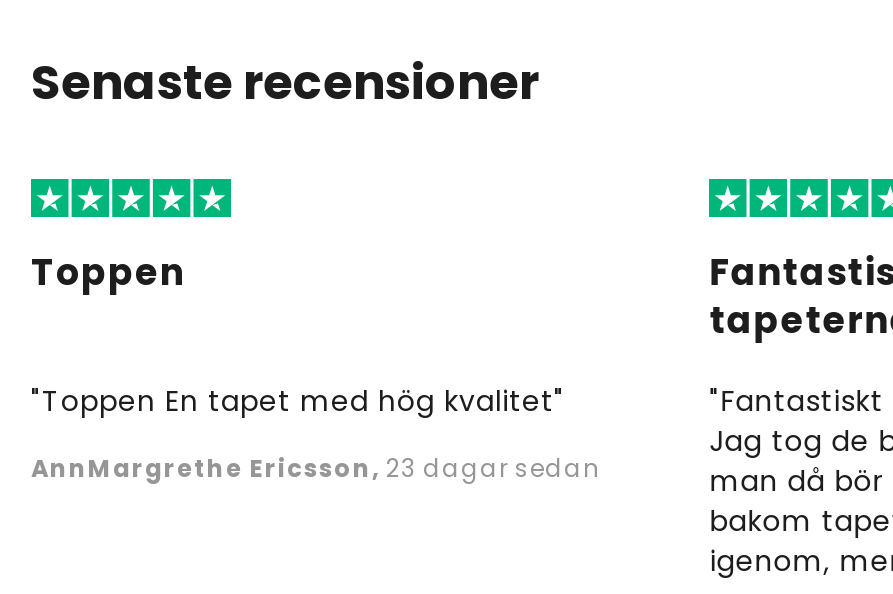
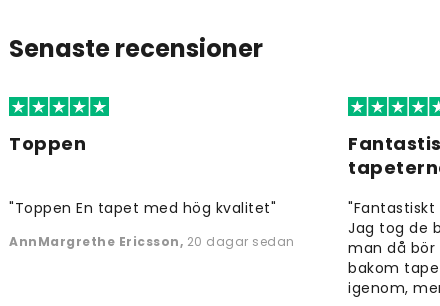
- AnnMargrethe Ericsson, 23 dagar sedan
+ AnnMargrethe Ericsson, 20 dagar sedan
